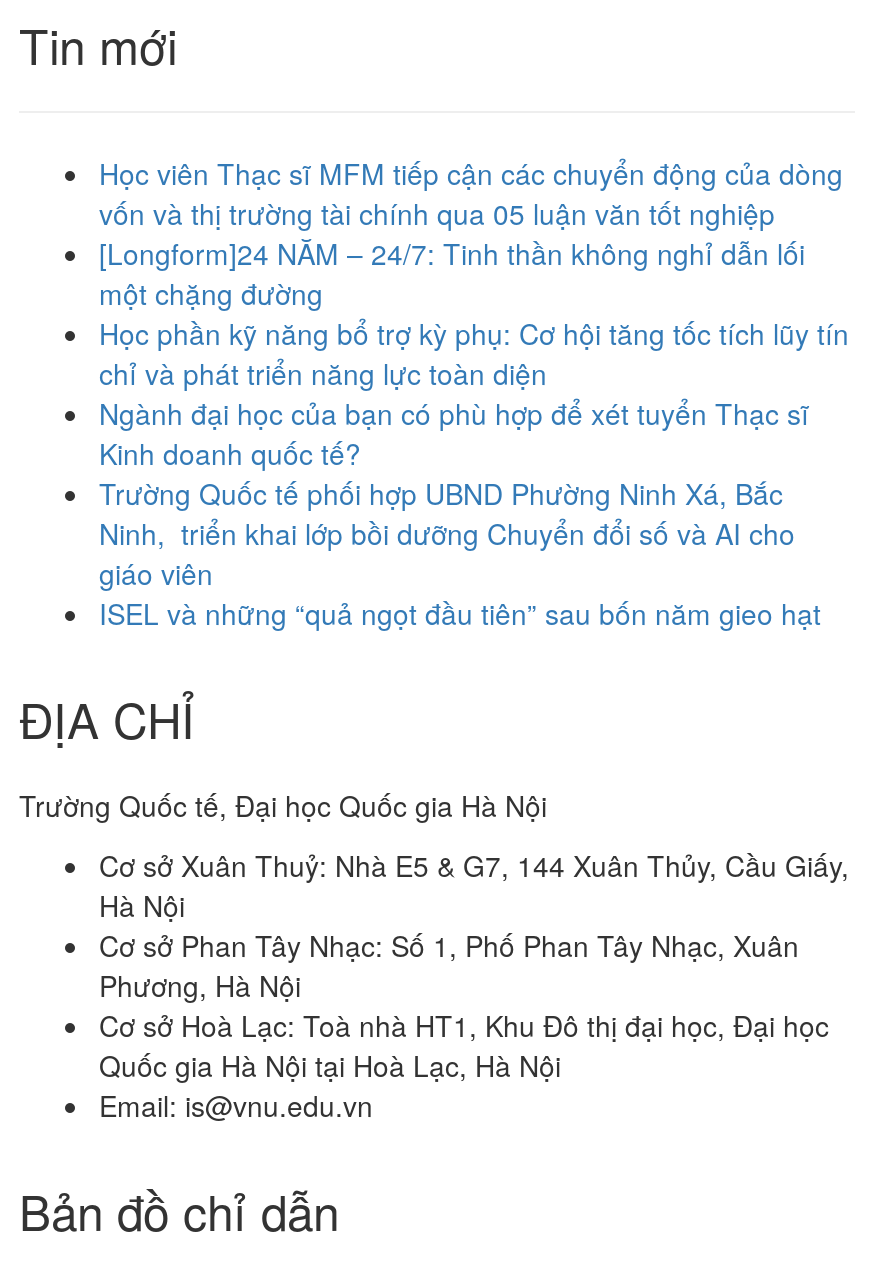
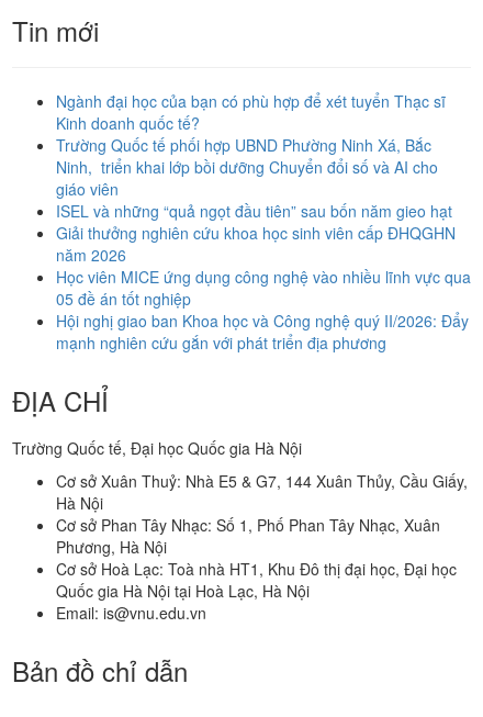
- Học viên Thạc sĩ MFM tiếp cận các chuyển động của dòng
- vốn và thị trường tài chính qua 05 luận văn tốt nghiệp
- [Longform]24 NĂM – 24/7: Tinh thần không nghỉ dẫn lối
- một chặng đường
- Học phần kỹ năng bổ trợ kỳ phụ: Cơ hội tăng tốc tích lũy tín
- chỉ và phát triển năng lực toàn diện

moved up: Ngành đại học của bạn có phù hợp để xét tuyển Thạc sĩ | Kinh doanh quốc tế? | Trường Quốc tế phối hợp UBND Phường Ninh Xá, Bắc | Ninh, triển khai lớp bồi dưỡng Chuyển đổi số và AI cho | giáo viên | ISEL và những “quả ngọt đầu tiên” sau bốn năm gieo hạt

+ Giải thưởng nghiên cứu khoa học sinh viên cấp ĐHQGHN
+ năm 2026
+ Học viên MICE ứng dụng công nghệ vào nhiều lĩnh vực qua
+ 05 đề án tốt nghiệp
+ Hội nghị giao ban Khoa học và Công nghệ quý II/2026: Đẩy
+ mạnh nghiên cứu gắn với phát triển địa phương
